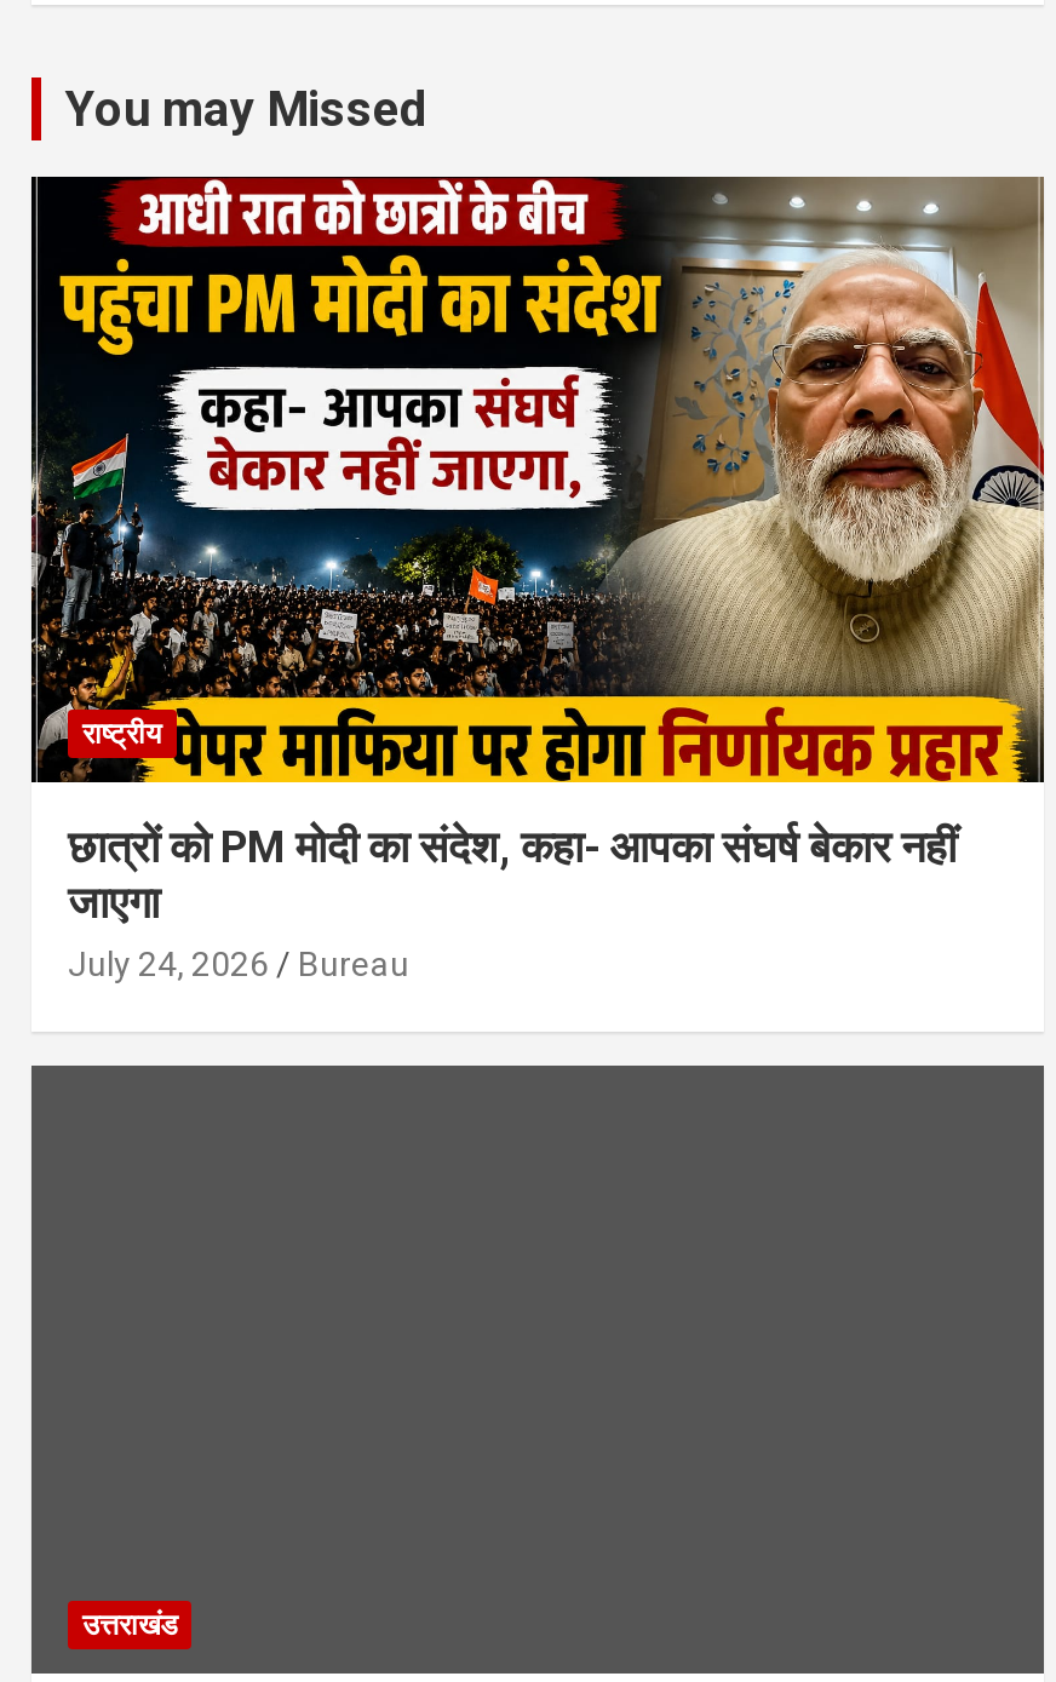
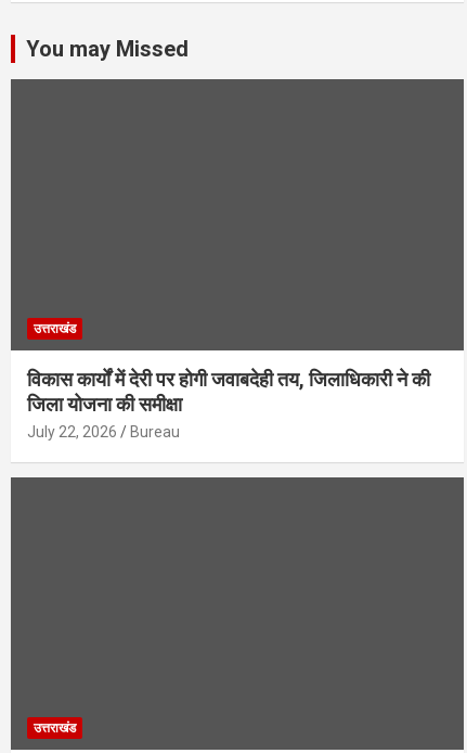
- [image]

- राष्ट्रीय
+ उत्तराखंड

- छात्रों को PM मोदी का संदेश, कहा- आपका संघर्ष बेकार नहीं
- जाएगा
- July 24, 2026
+ विकास कार्यों में देरी पर होगी जवाबदेही तय, जिलाधिकारी ने की
+ जिला योजना की समीक्षा
+ July 22, 2026
